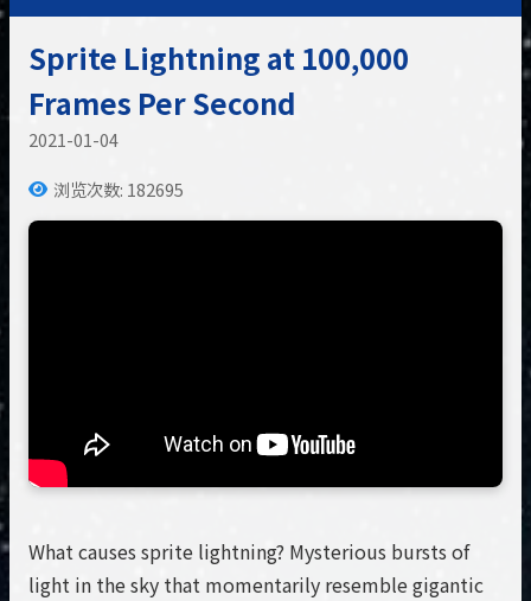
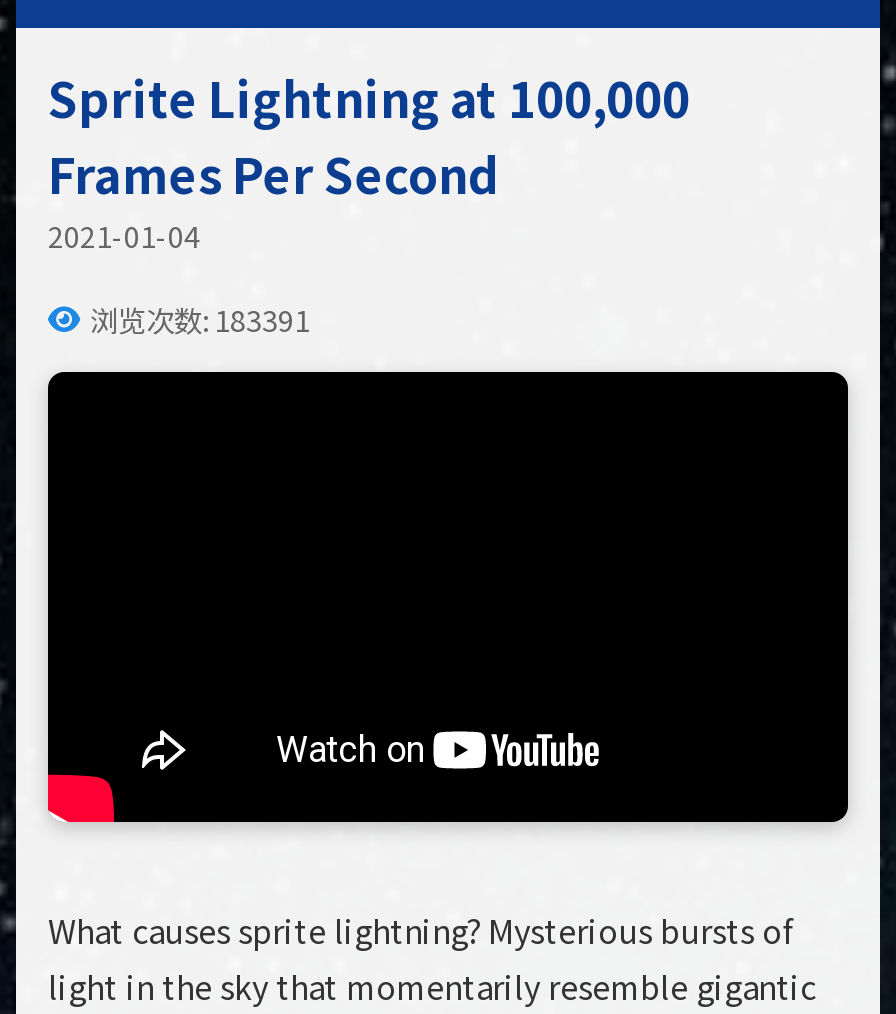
- 浏览次数: 182695
+ 浏览次数: 183391
